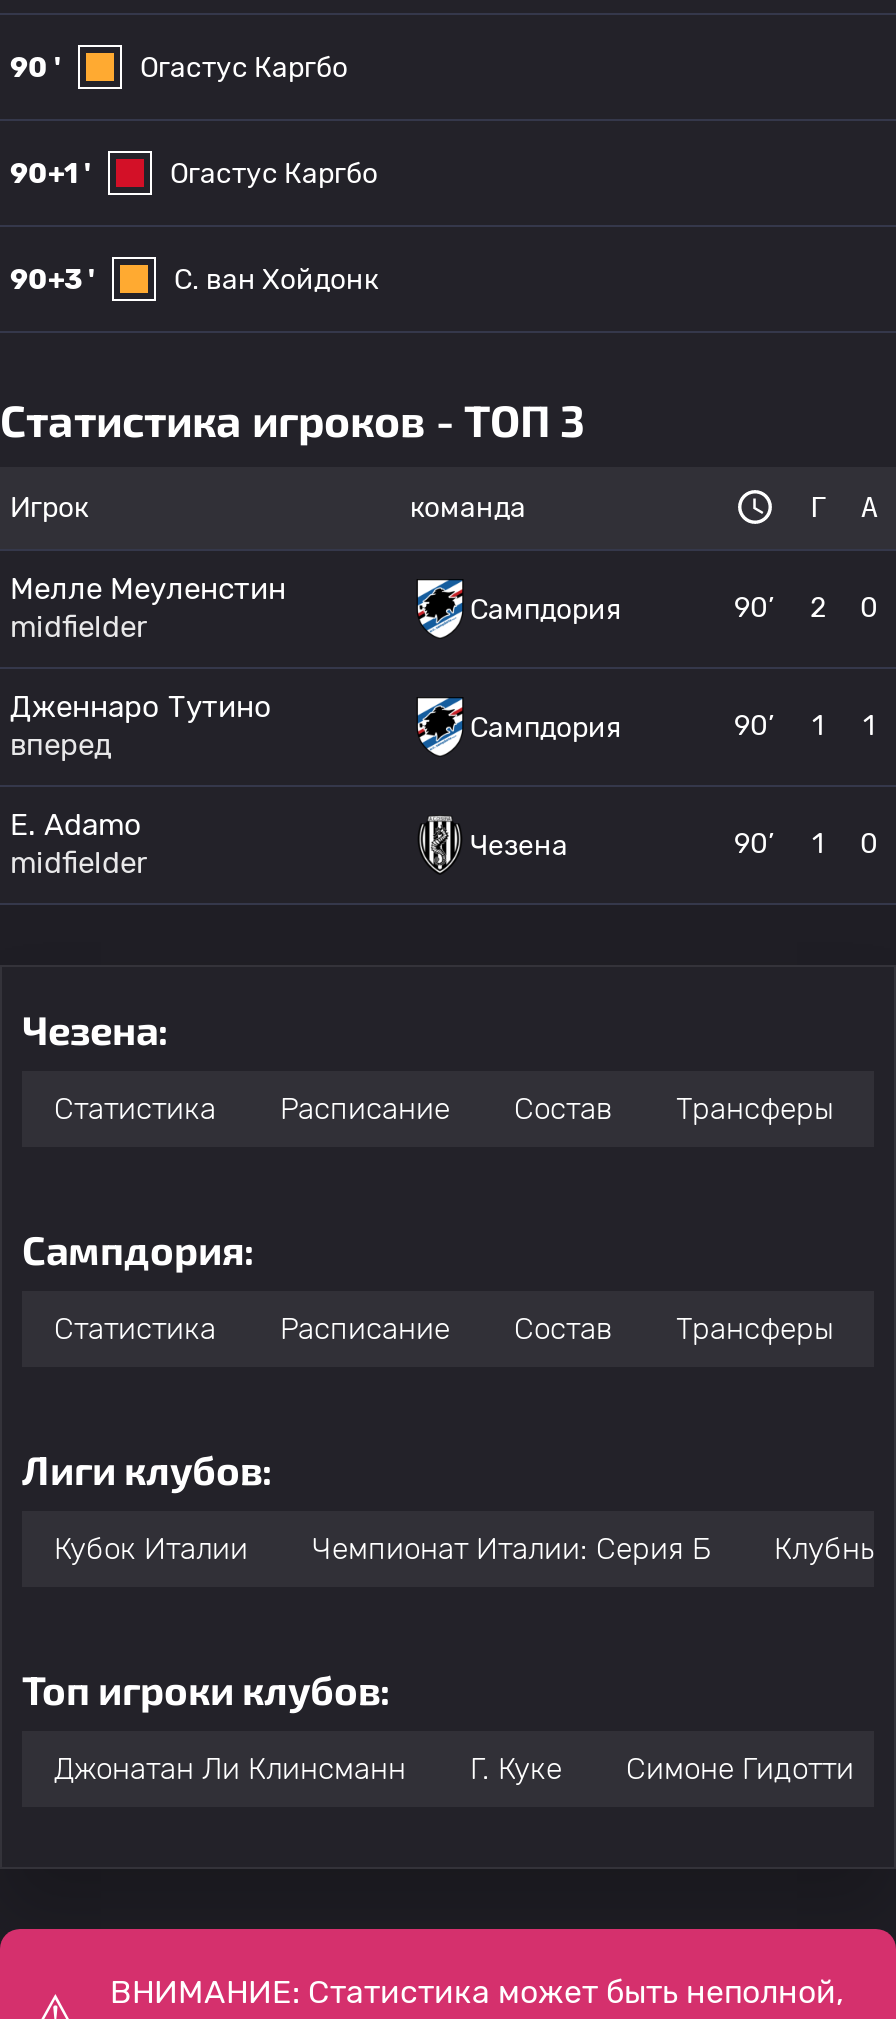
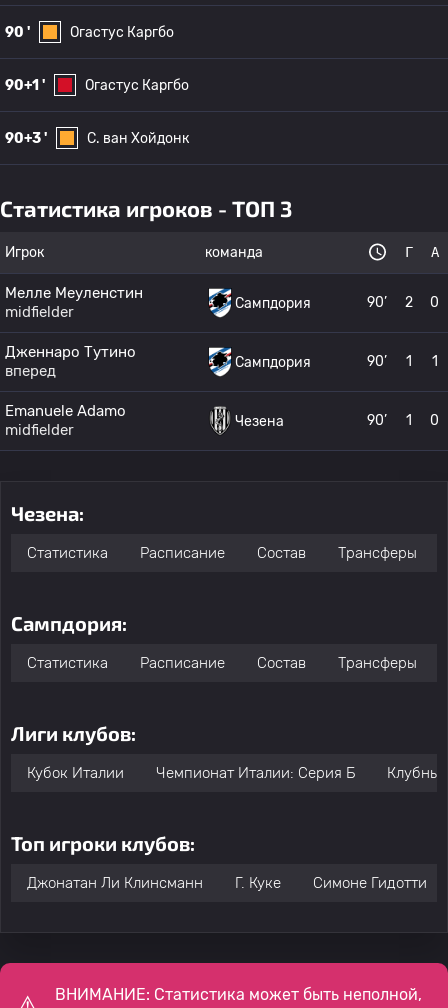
- E. Adamo
+ Emanuele Adamo
